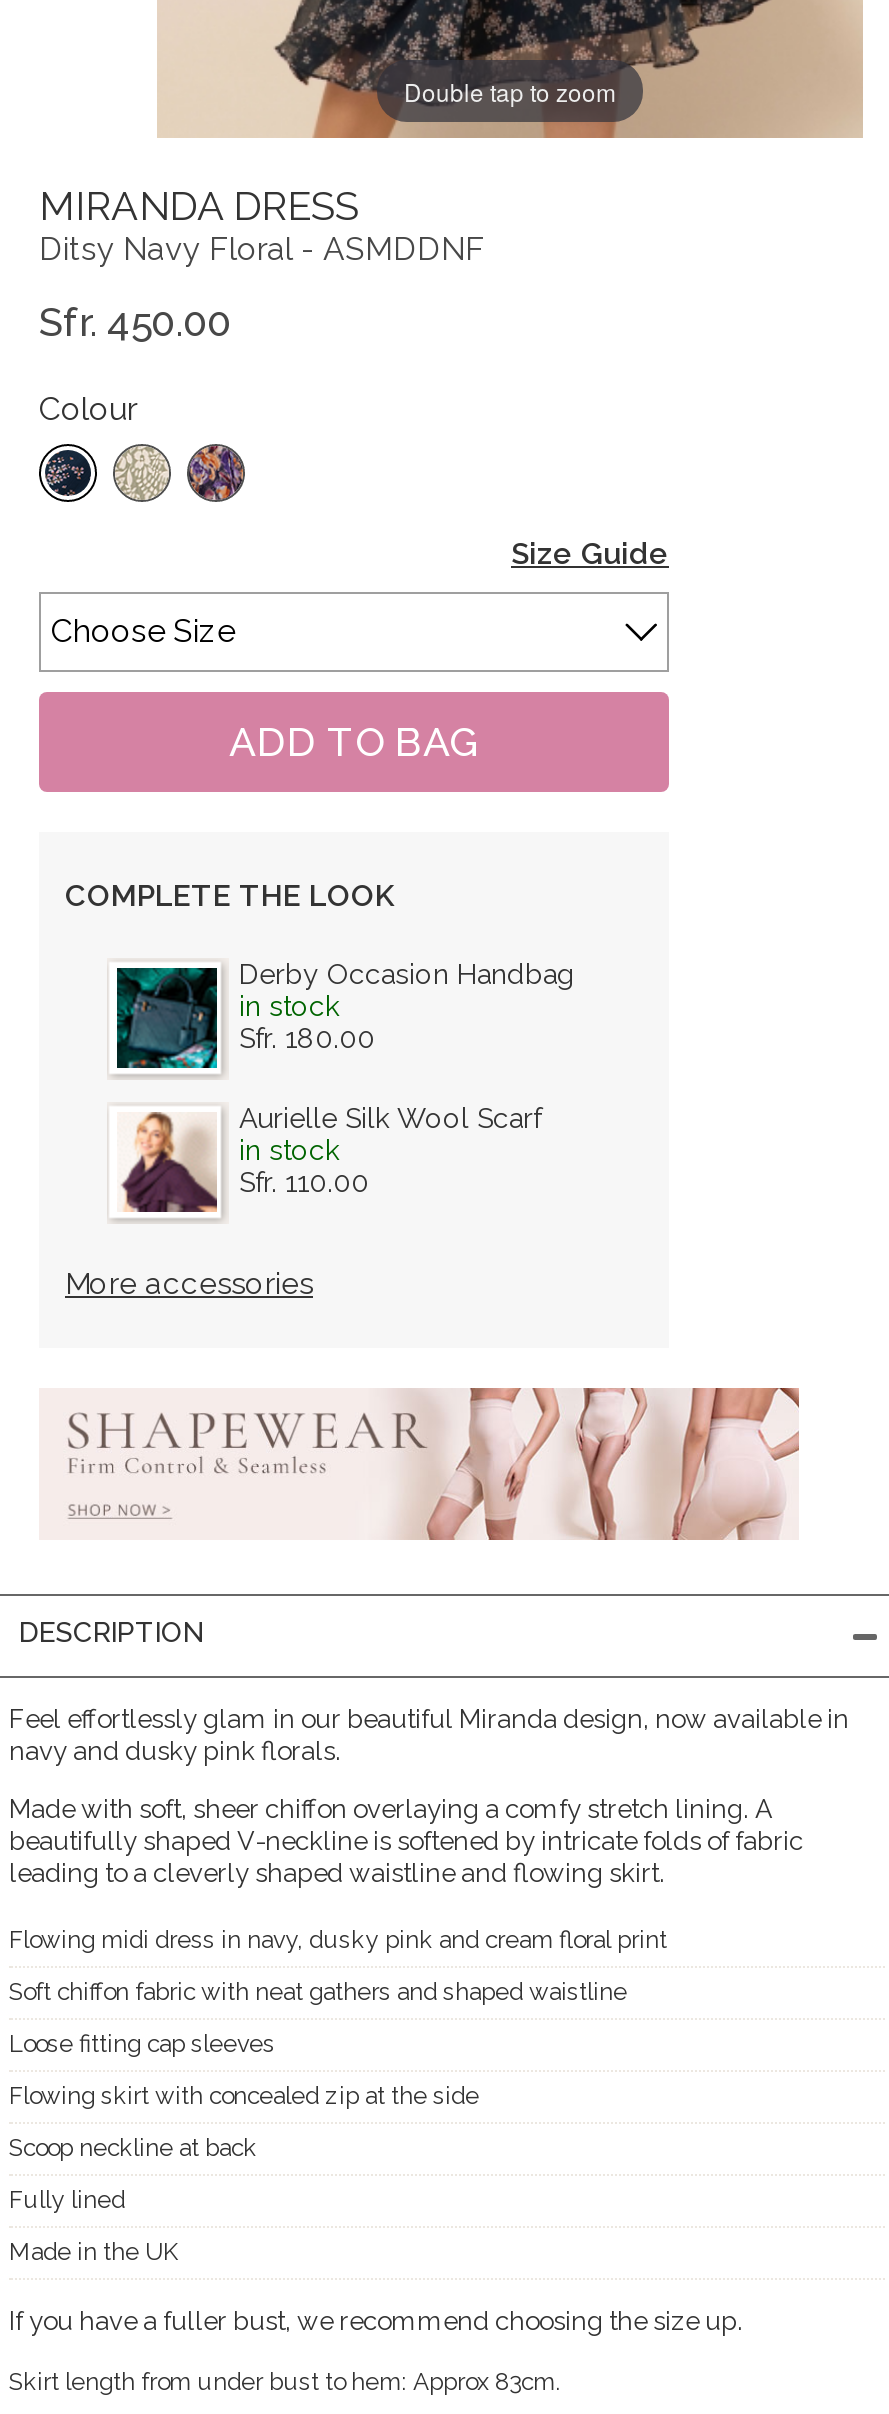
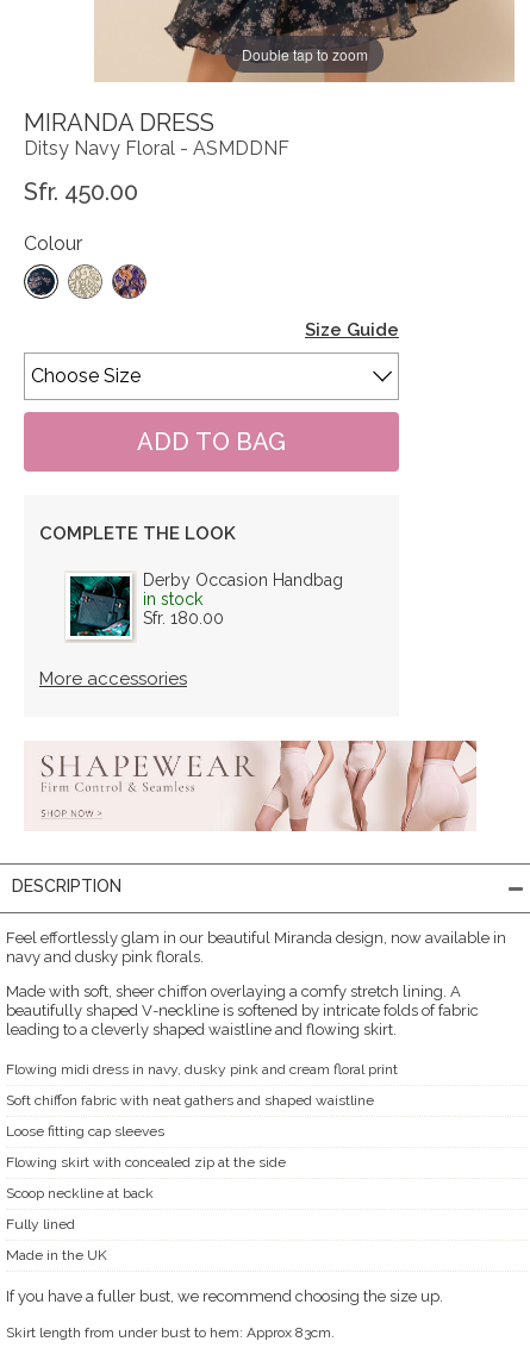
- [image]
- Aurielle Silk Wool Scarf
- in stock
- Sfr. 110.00
